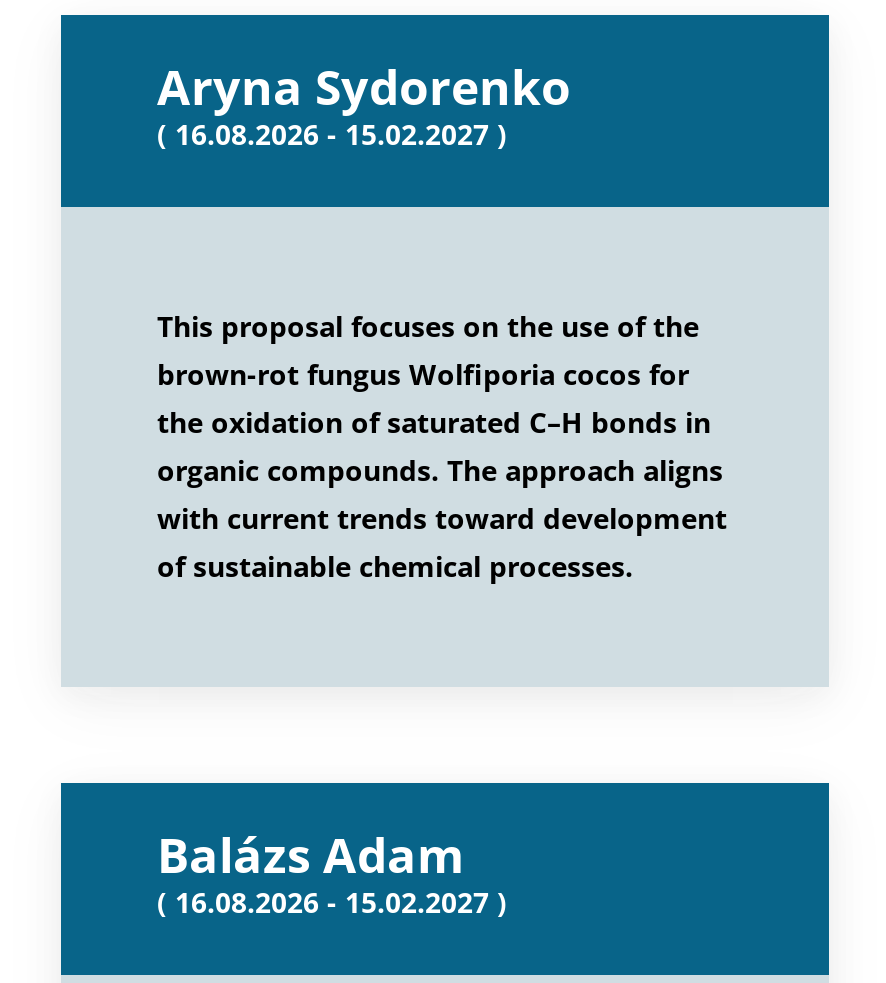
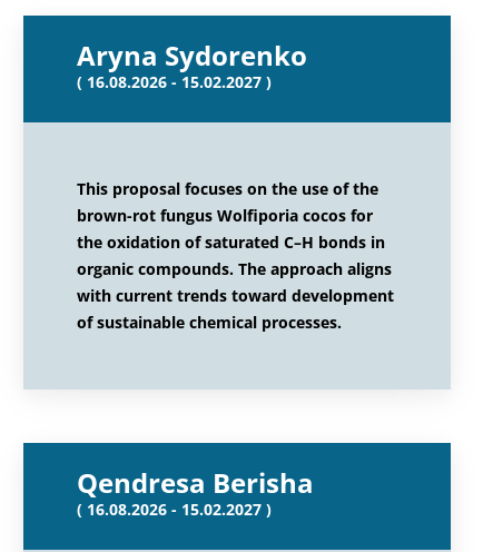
- Balázs Adam
+ Qendresa Berisha
